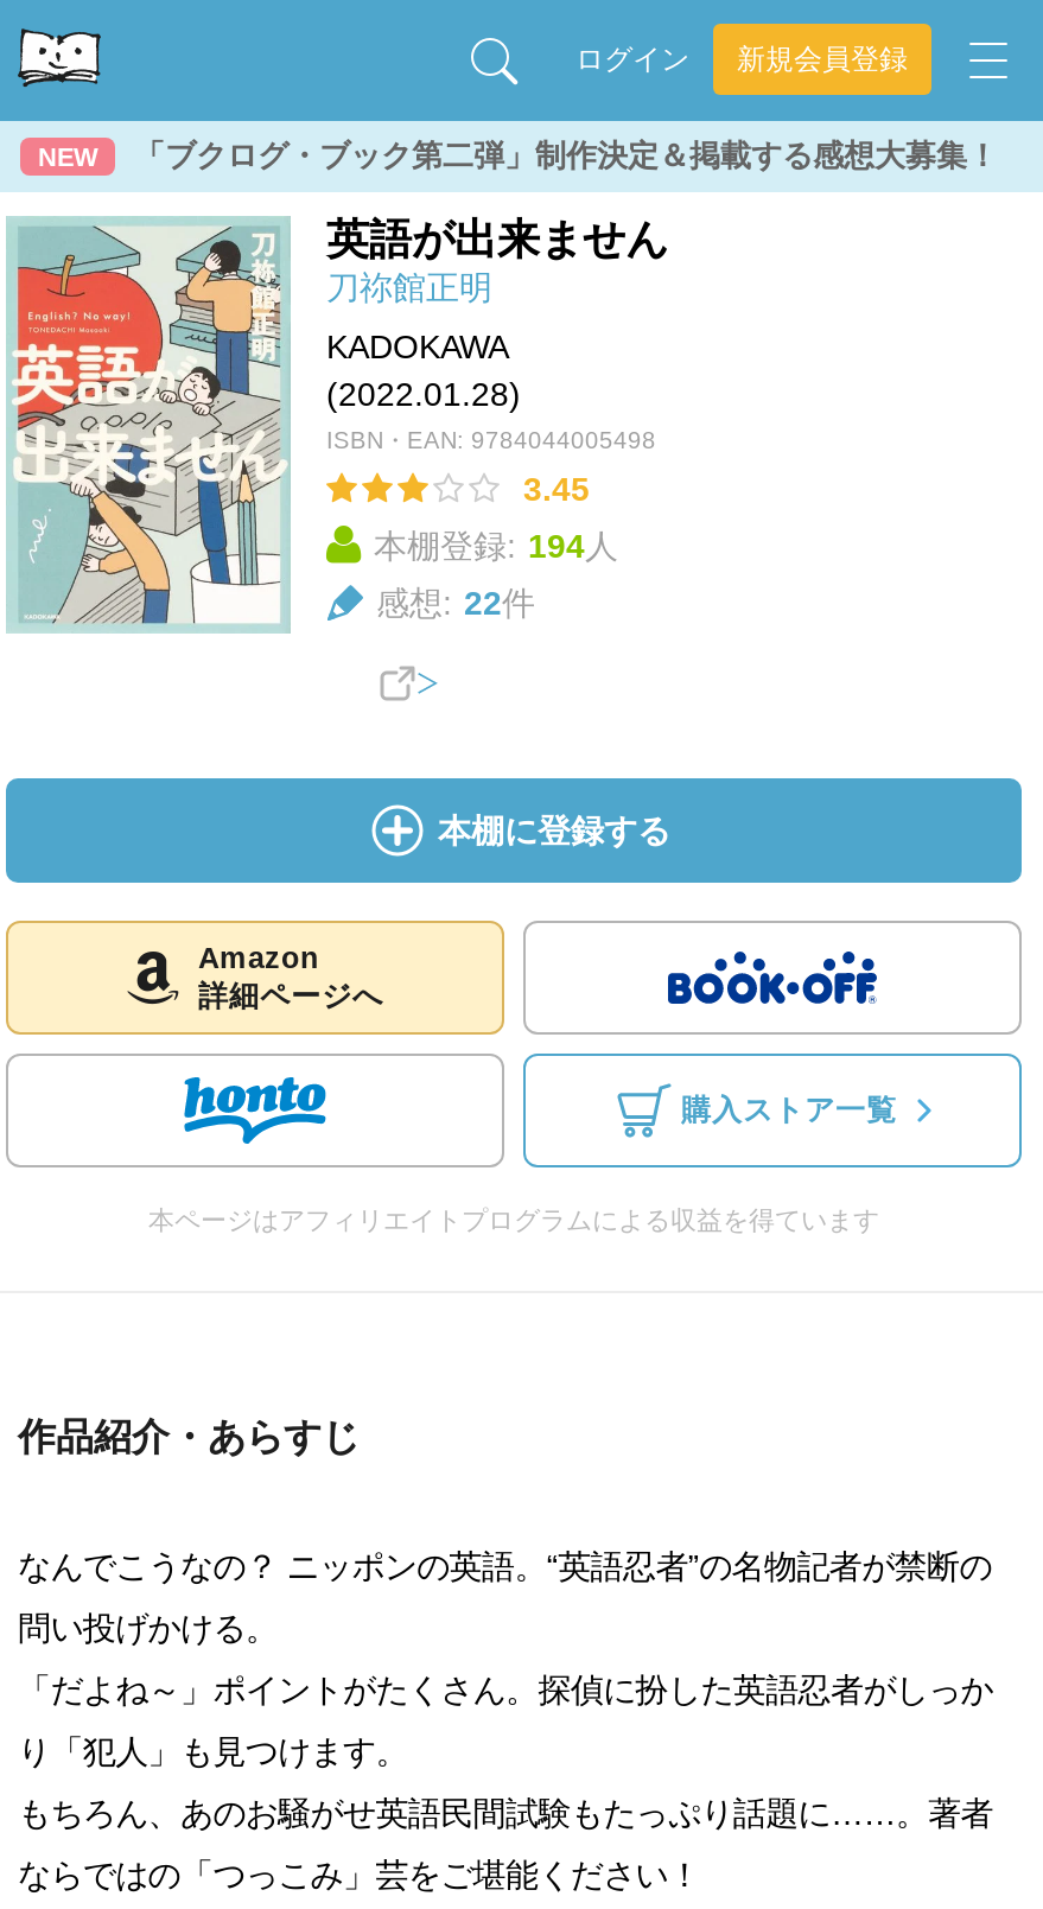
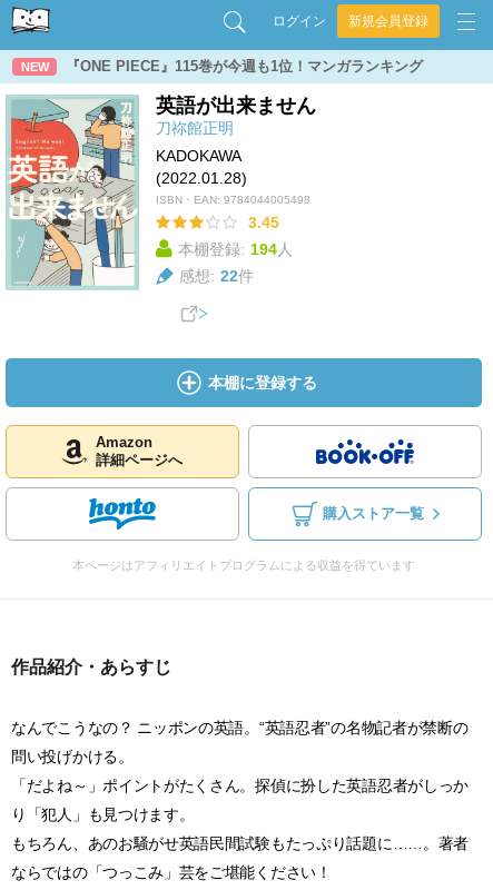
- 「ブクログ・ブック第二弾」制作決定＆掲載する感想大募集！
+ 『ONE PIECE』115巻が今週も1位！マンガランキング
